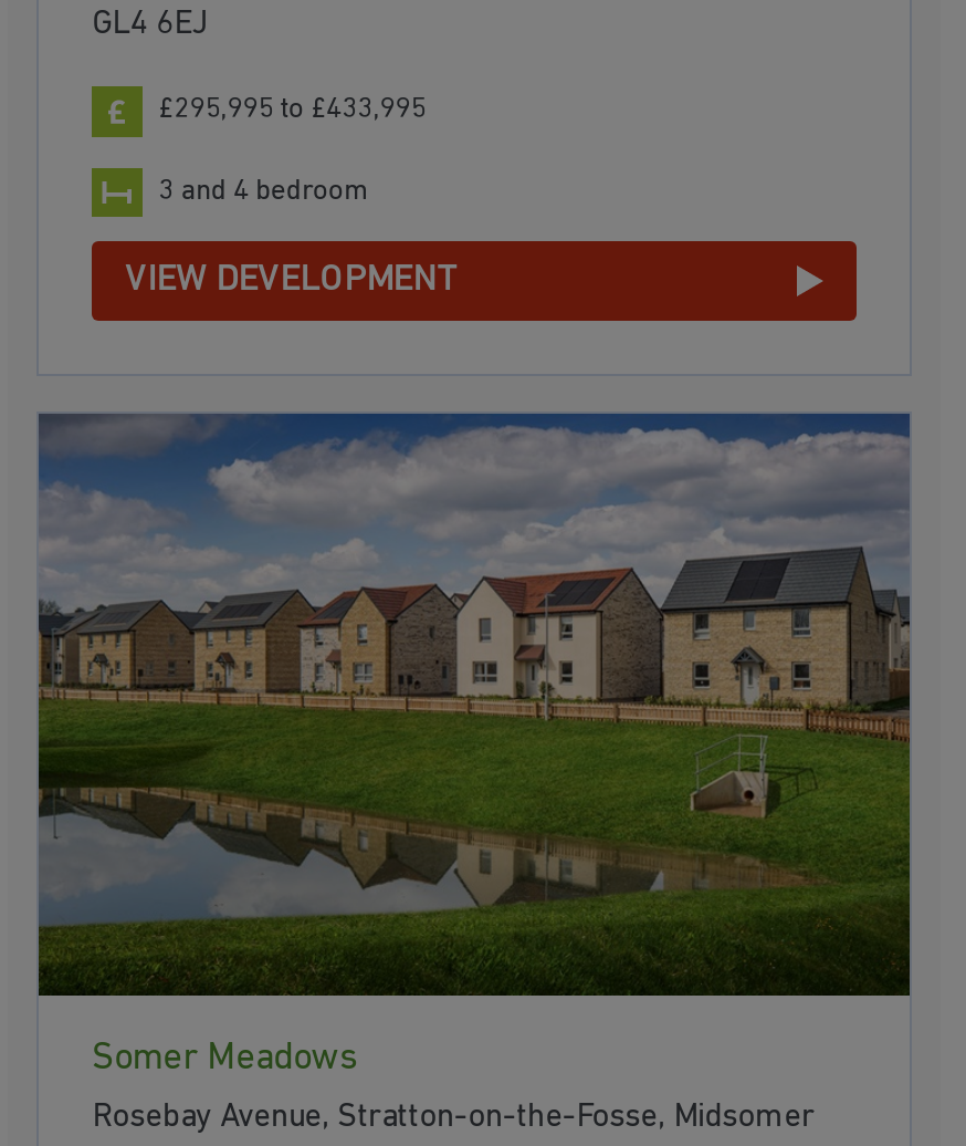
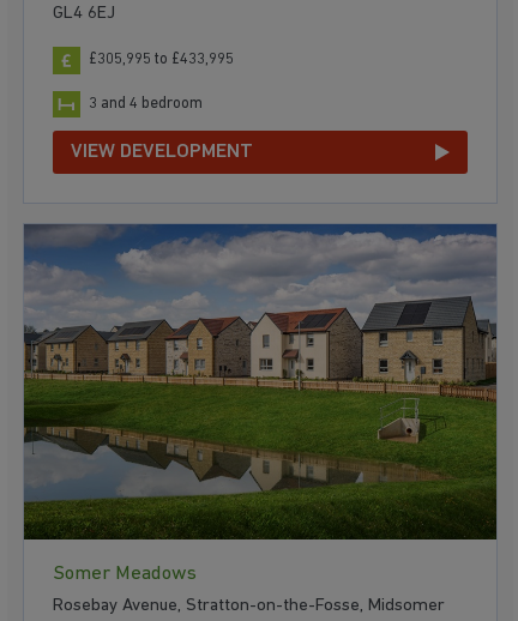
- £295,995 to £433,995
+ £305,995 to £433,995
